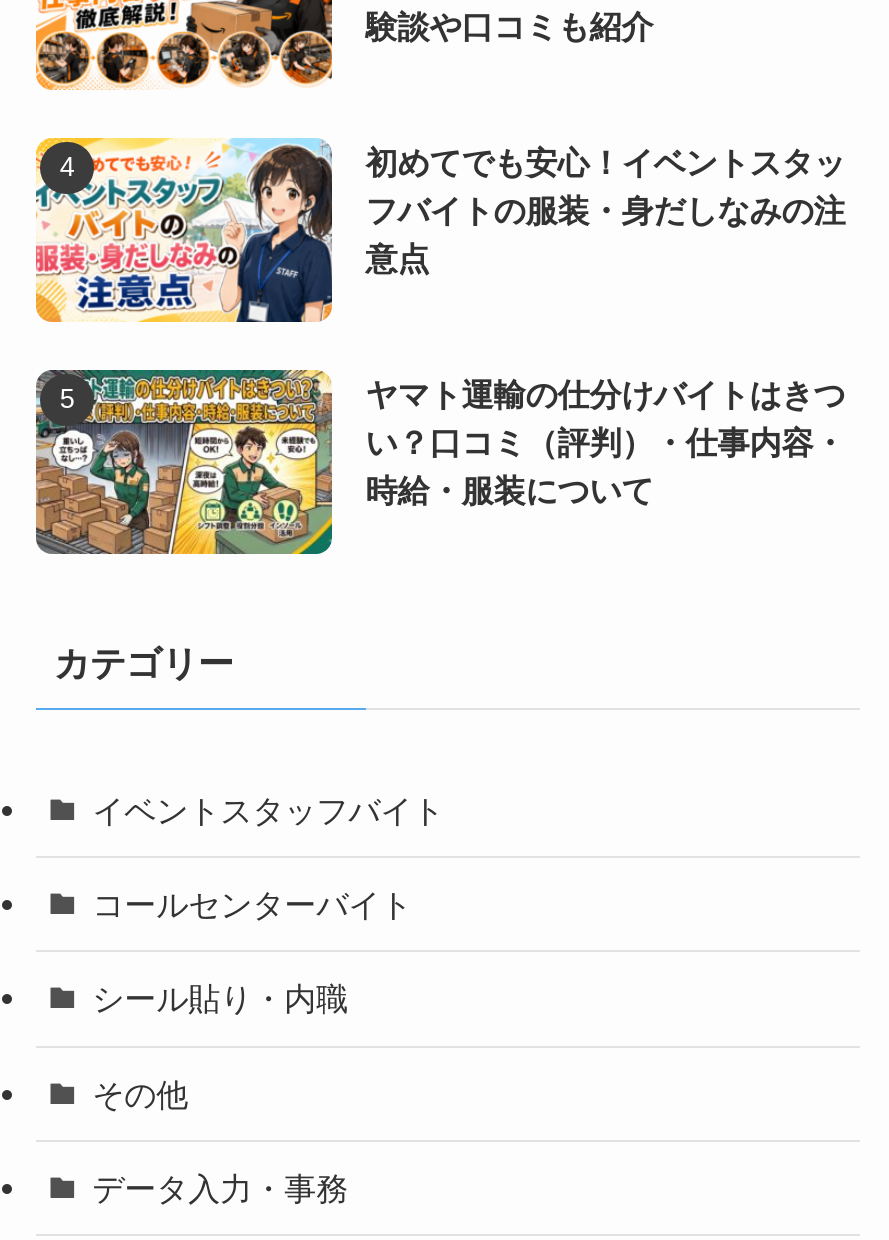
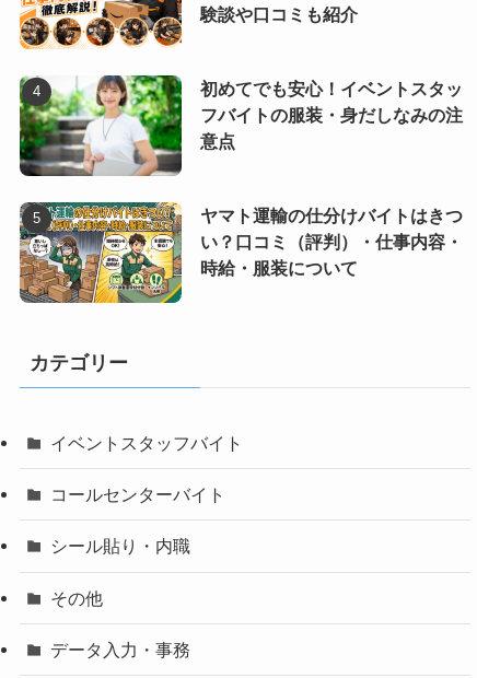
- [image]
+ [image]
